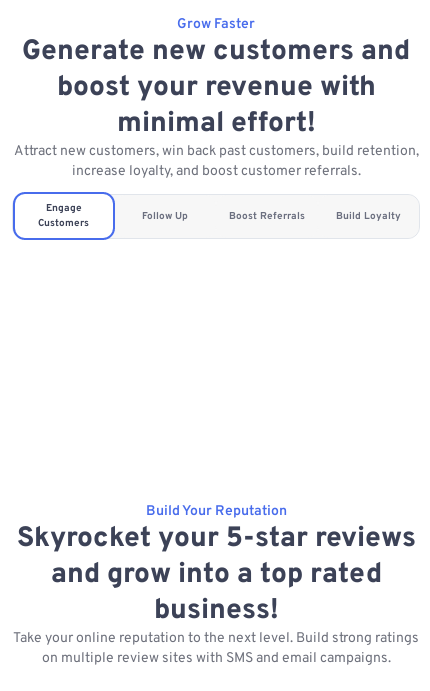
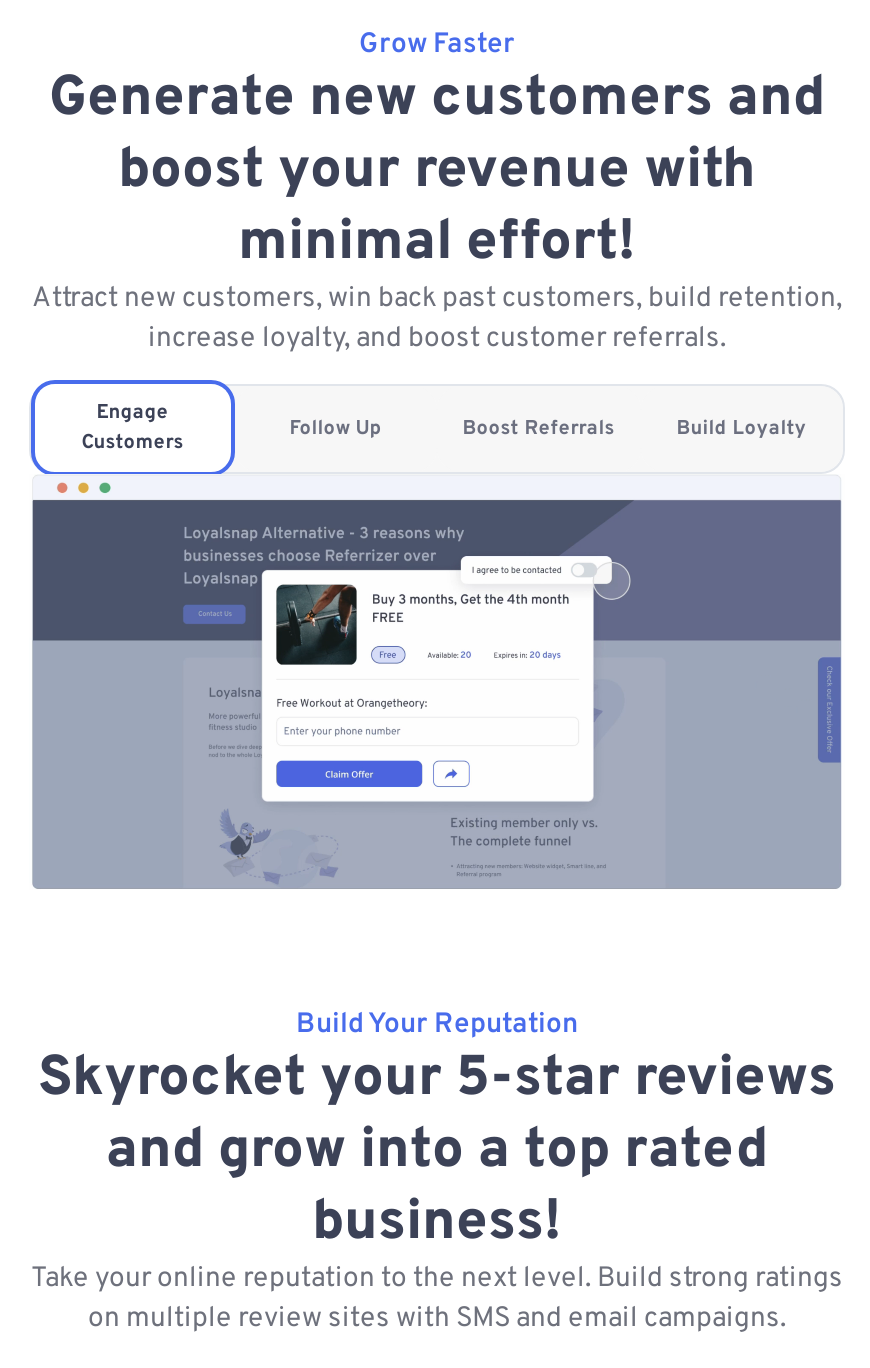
+ [image]
